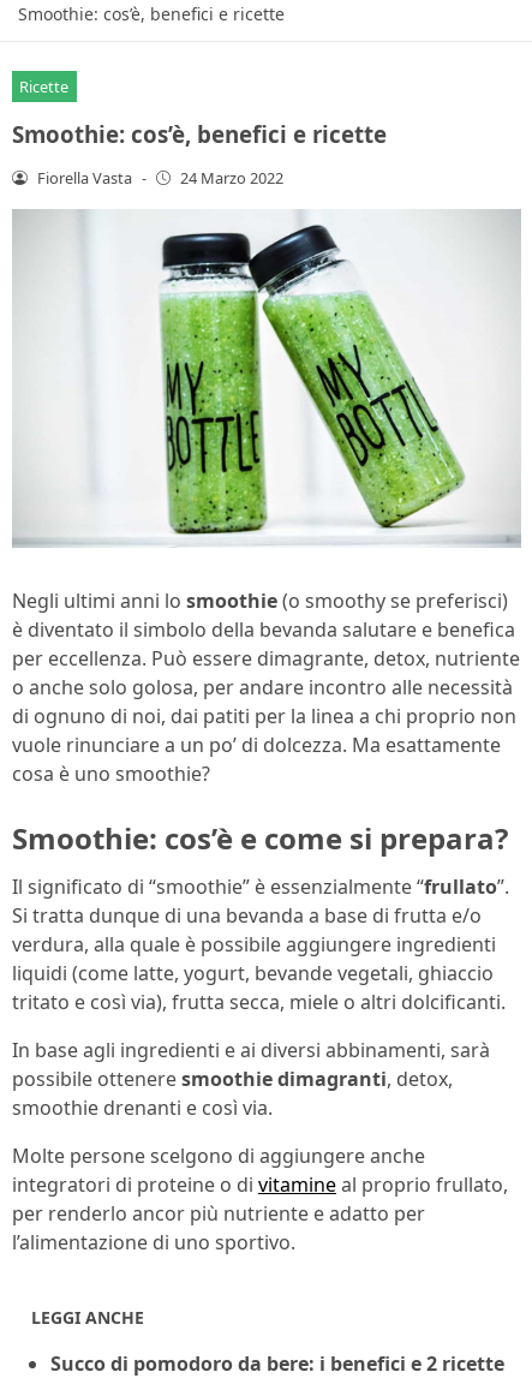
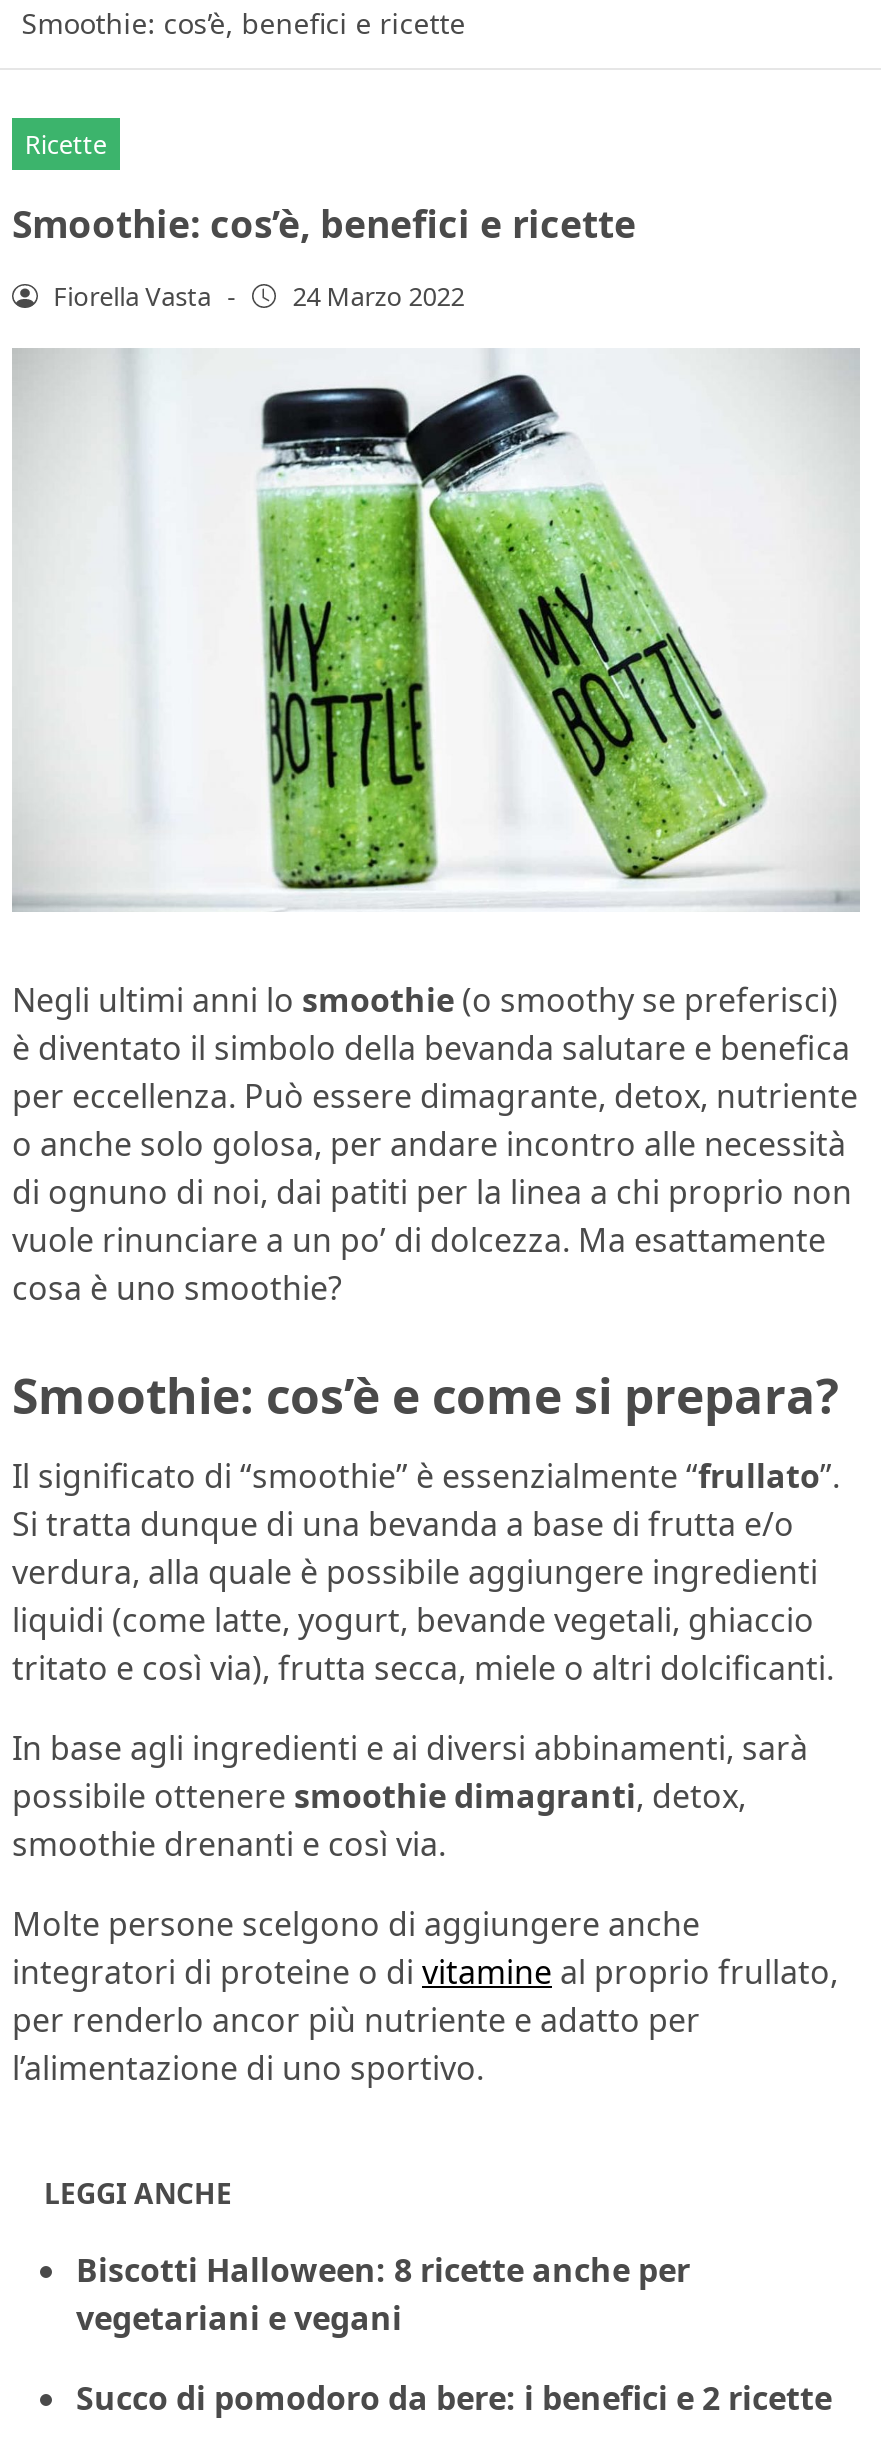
+ Biscotti Halloween: 8 ricette anche per
+ vegetariani e vegani
